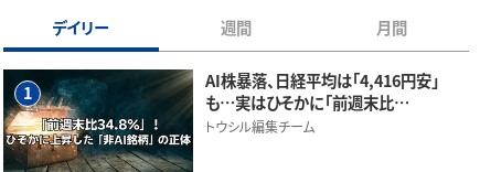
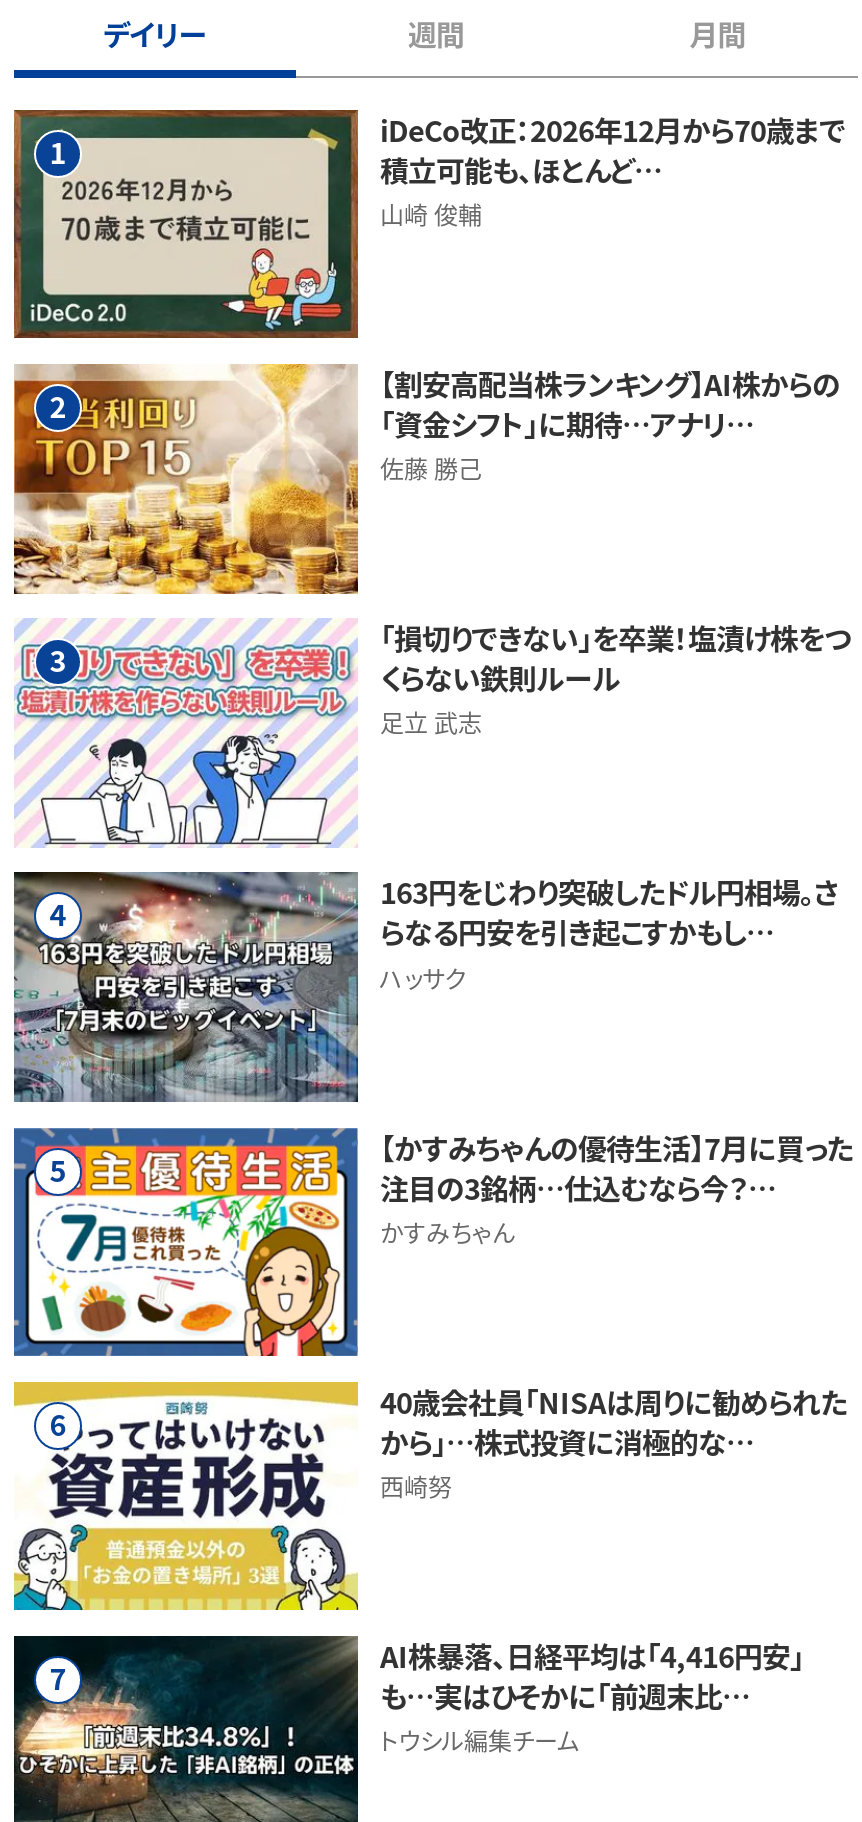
+ [image]
+ iDeCo改正：2026年12月から70歳まで
+ 積立可能も、ほとんど…
+ 山崎 俊輔

+ 7

+ [image]
+ 2

+ [image]
+ 4

+ [image]
+ 5

+ [image]
+ 6

+ [image]
+ 3

+ 【割安高配当株ランキング】AI株からの
+ 「資金シフト」に期待…アナリ…
+ 佐藤 勝己

+ 「損切りできない」を卒業！塩漬け株をつ
+ くらない鉄則ルール
+ 足立 武志

+ 163円をじわり突破したドル円相場。さ
+ らなる円安を引き起こすかもし…
+ ハッサク

+ 【かすみちゃんの優待生活】7月に買った
+ 注目の3銘柄…仕込むなら今？…
+ かすみちゃん

+ 40歳会社員「NISAは周りに勧められた
+ から」…株式投資に消極的な…
+ 西崎努
